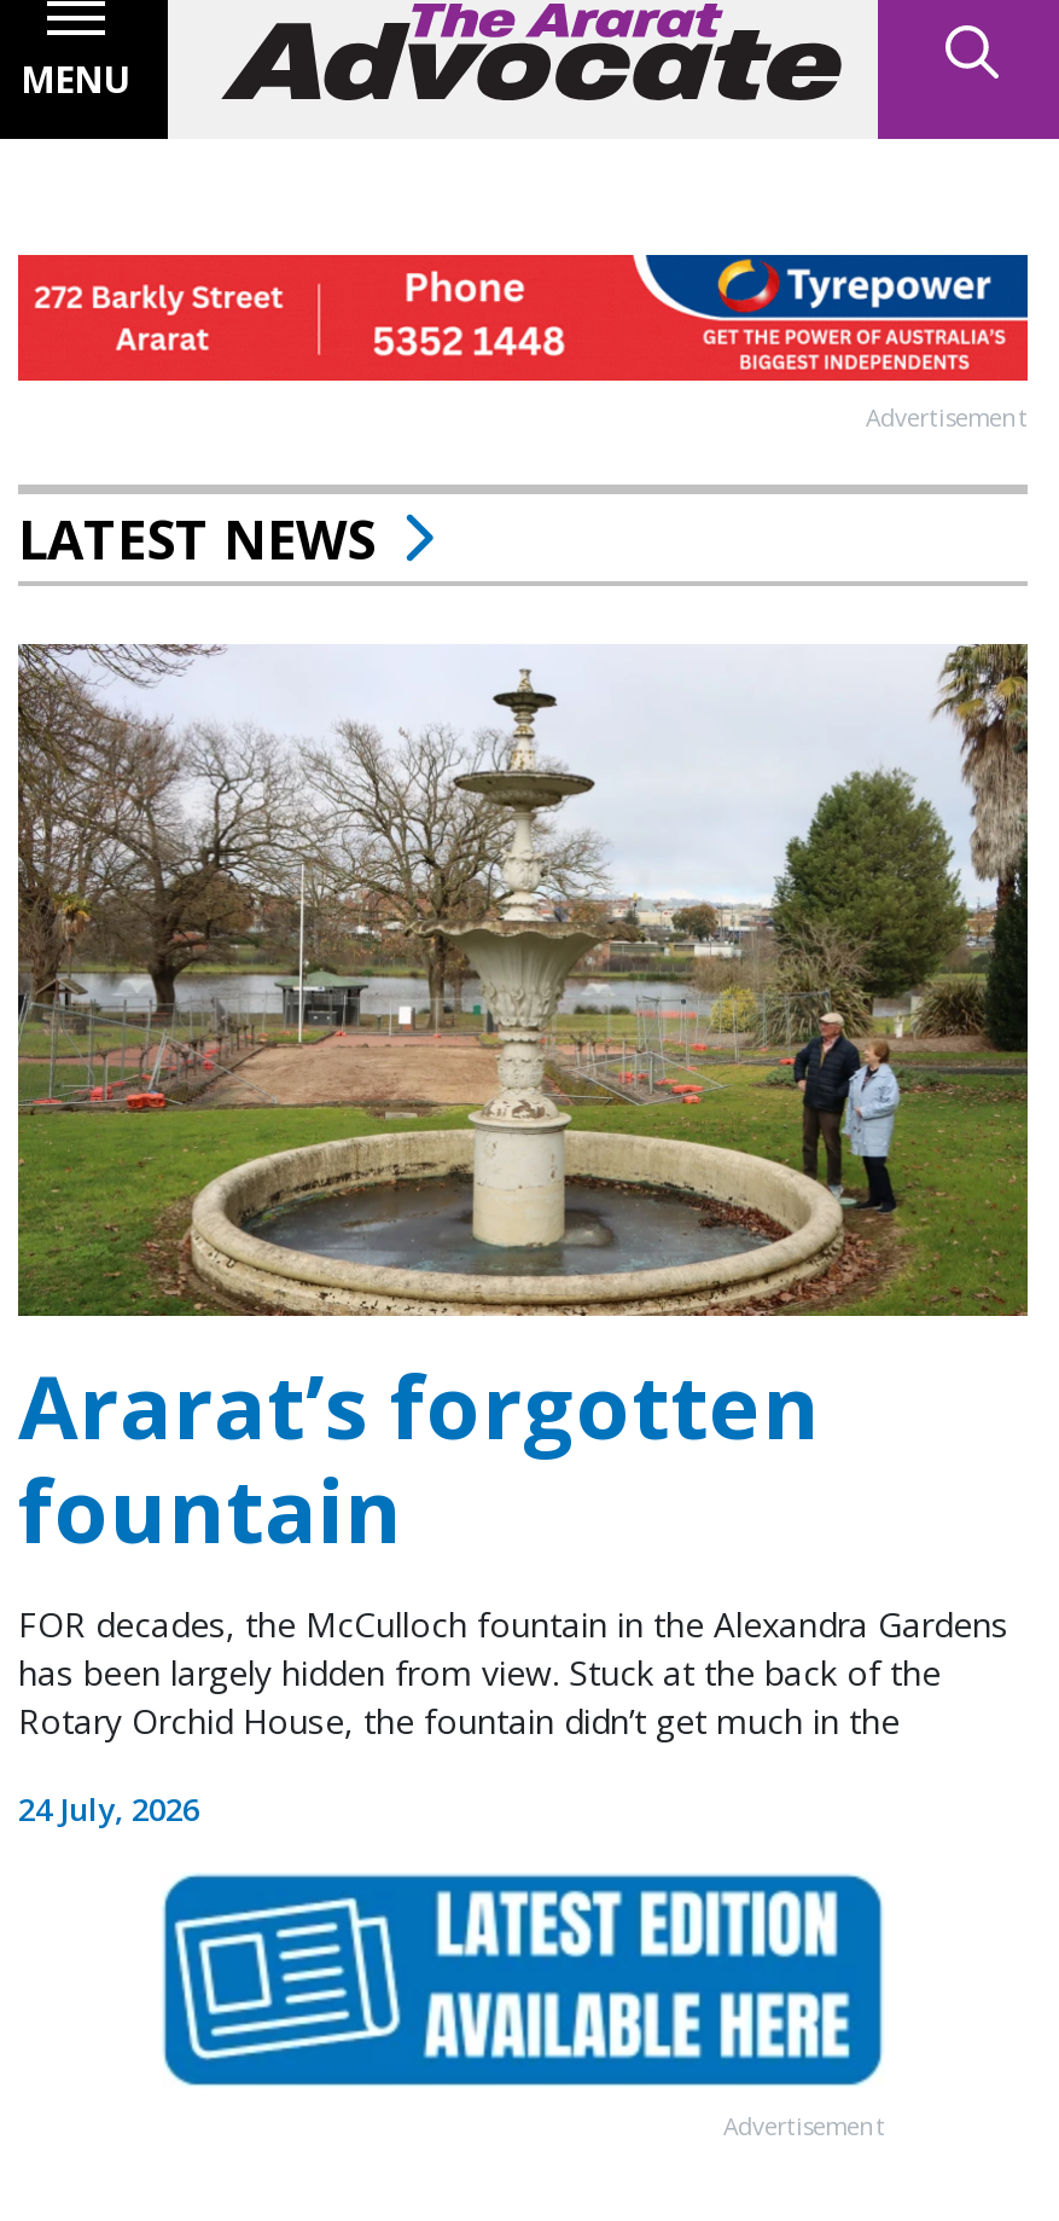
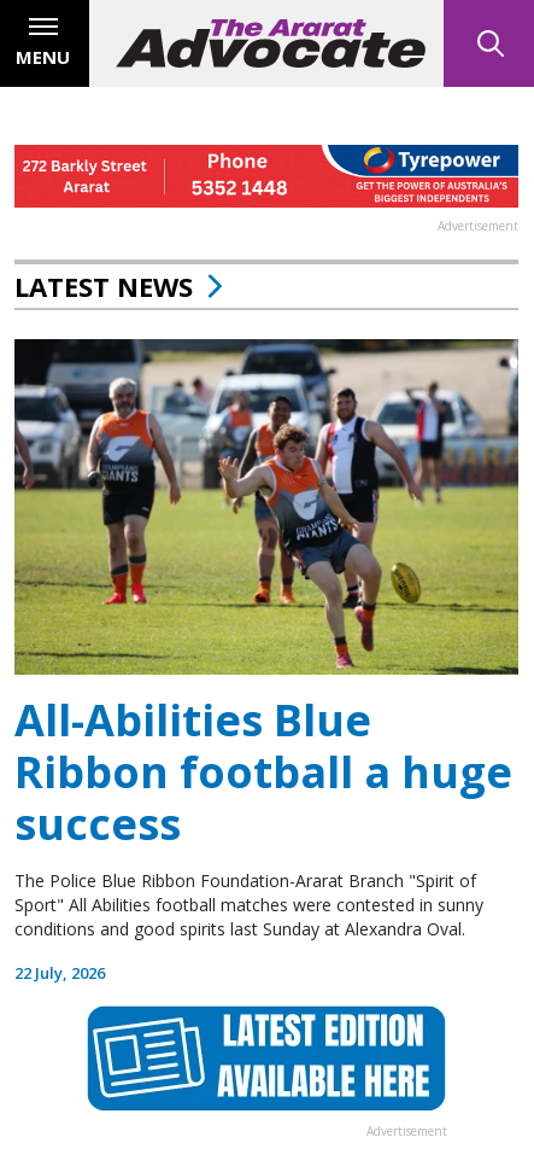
- [image]
- Ararat’s forgotten
- fountain
- FOR decades, the McCulloch fountain in the Alexandra Gardens
- has been largely hidden from view. Stuck at the back of the
- Rotary Orchid House, the fountain didn’t get much in the
+ [image]
+ All-Abilities Blue
+ Ribbon football a huge
+ success
+ The Police Blue Ribbon Foundation-Ararat Branch "Spirit of
+ Sport" All Abilities football matches were contested in sunny
+ conditions and good spirits last Sunday at Alexandra Oval.

- 24 July, 2026
+ 22 July, 2026
